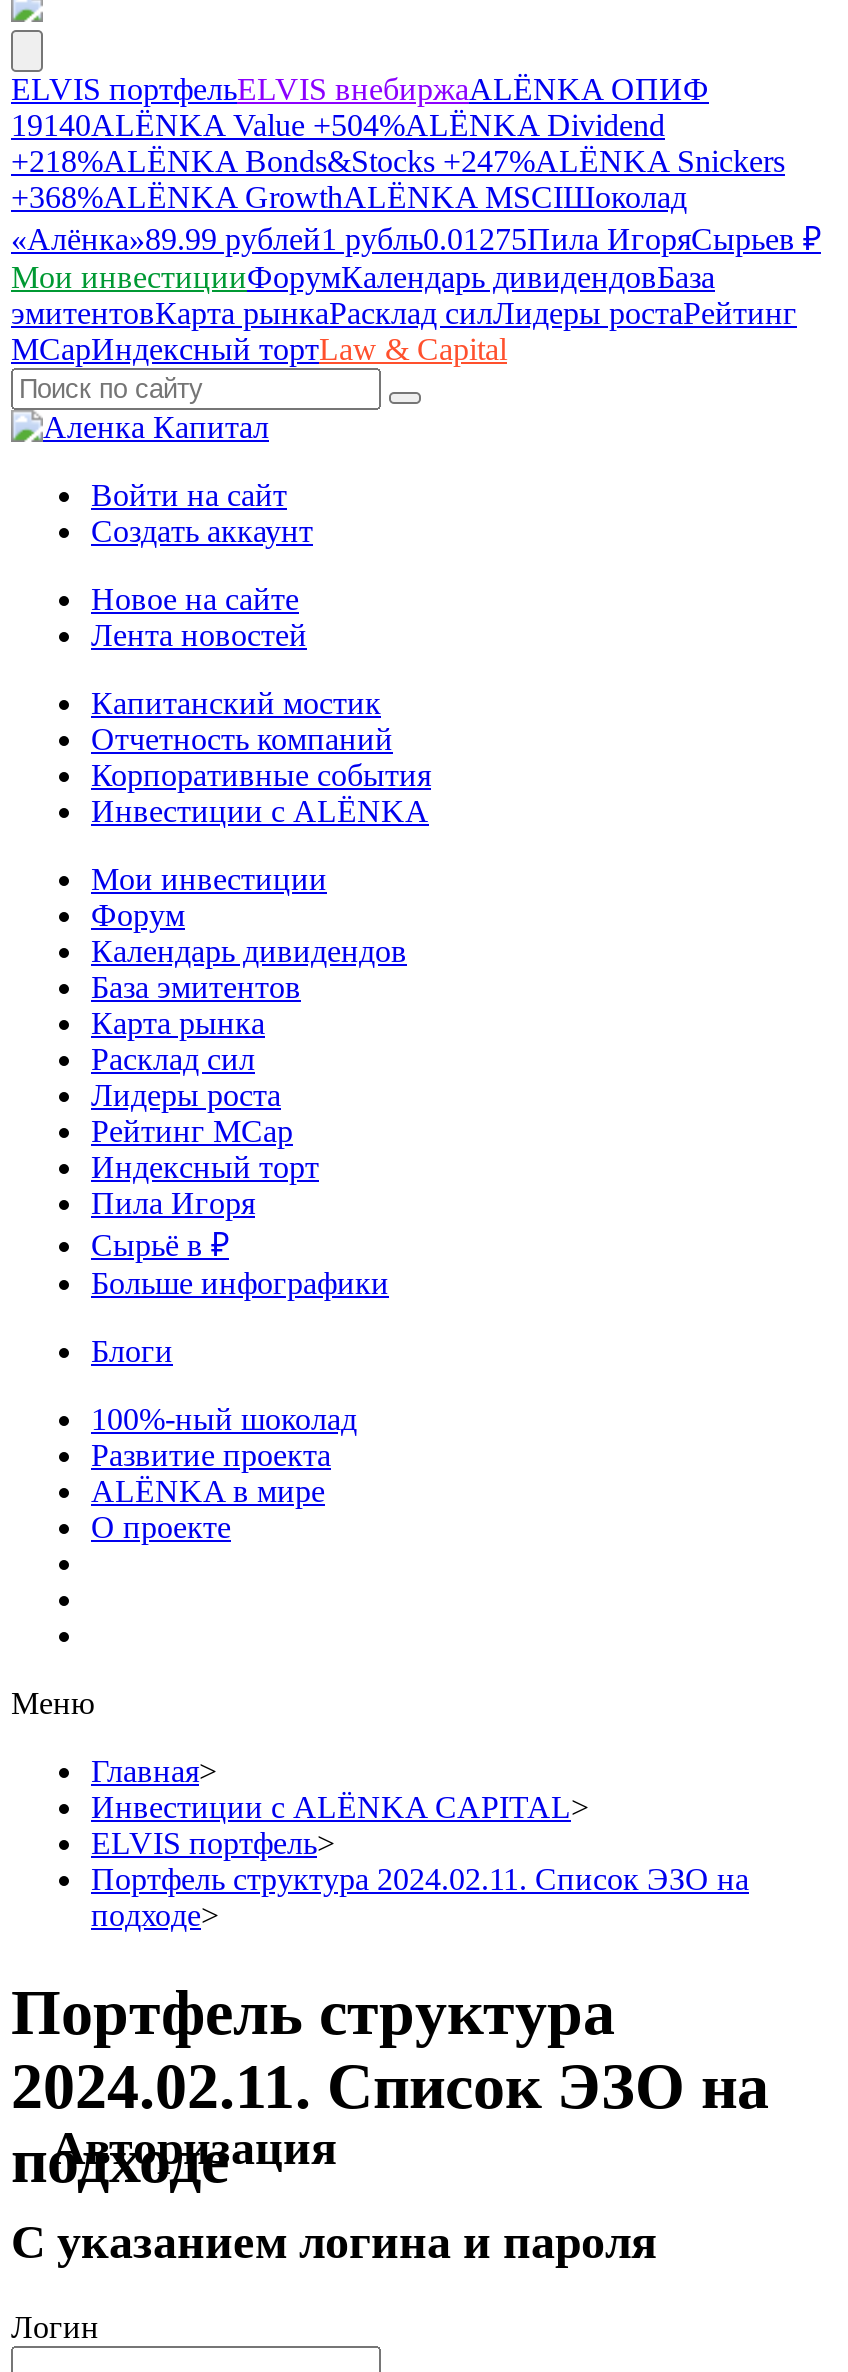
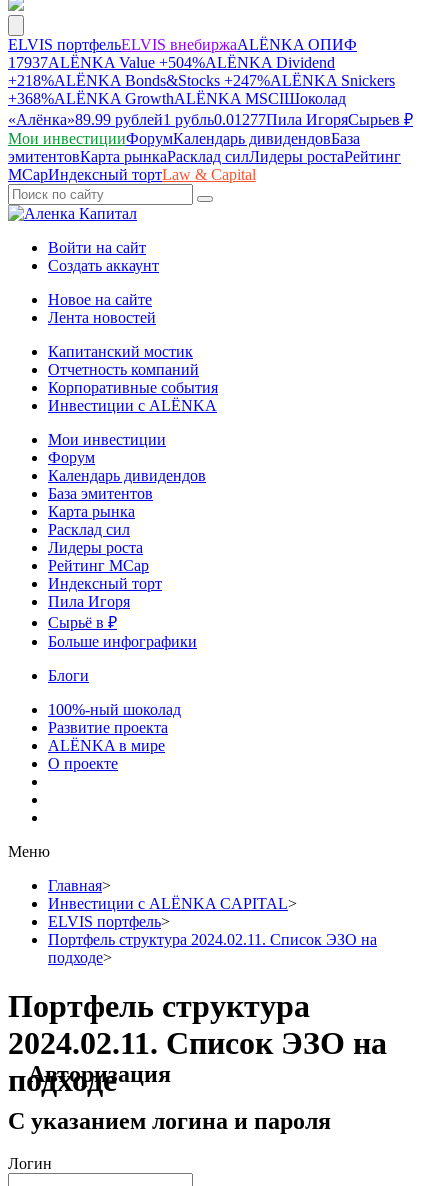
- 19140ALЁNKA Value +504%ALЁNKA Dividend
+ 17937ALЁNKA Value +504%ALЁNKA Dividend

- «Алёнка»89.99 рублей1 рубль0.01275Пила ИгоряСырьев ₽
+ «Алёнка»89.99 рублей1 рубль0.01277Пила ИгоряСырьев ₽
